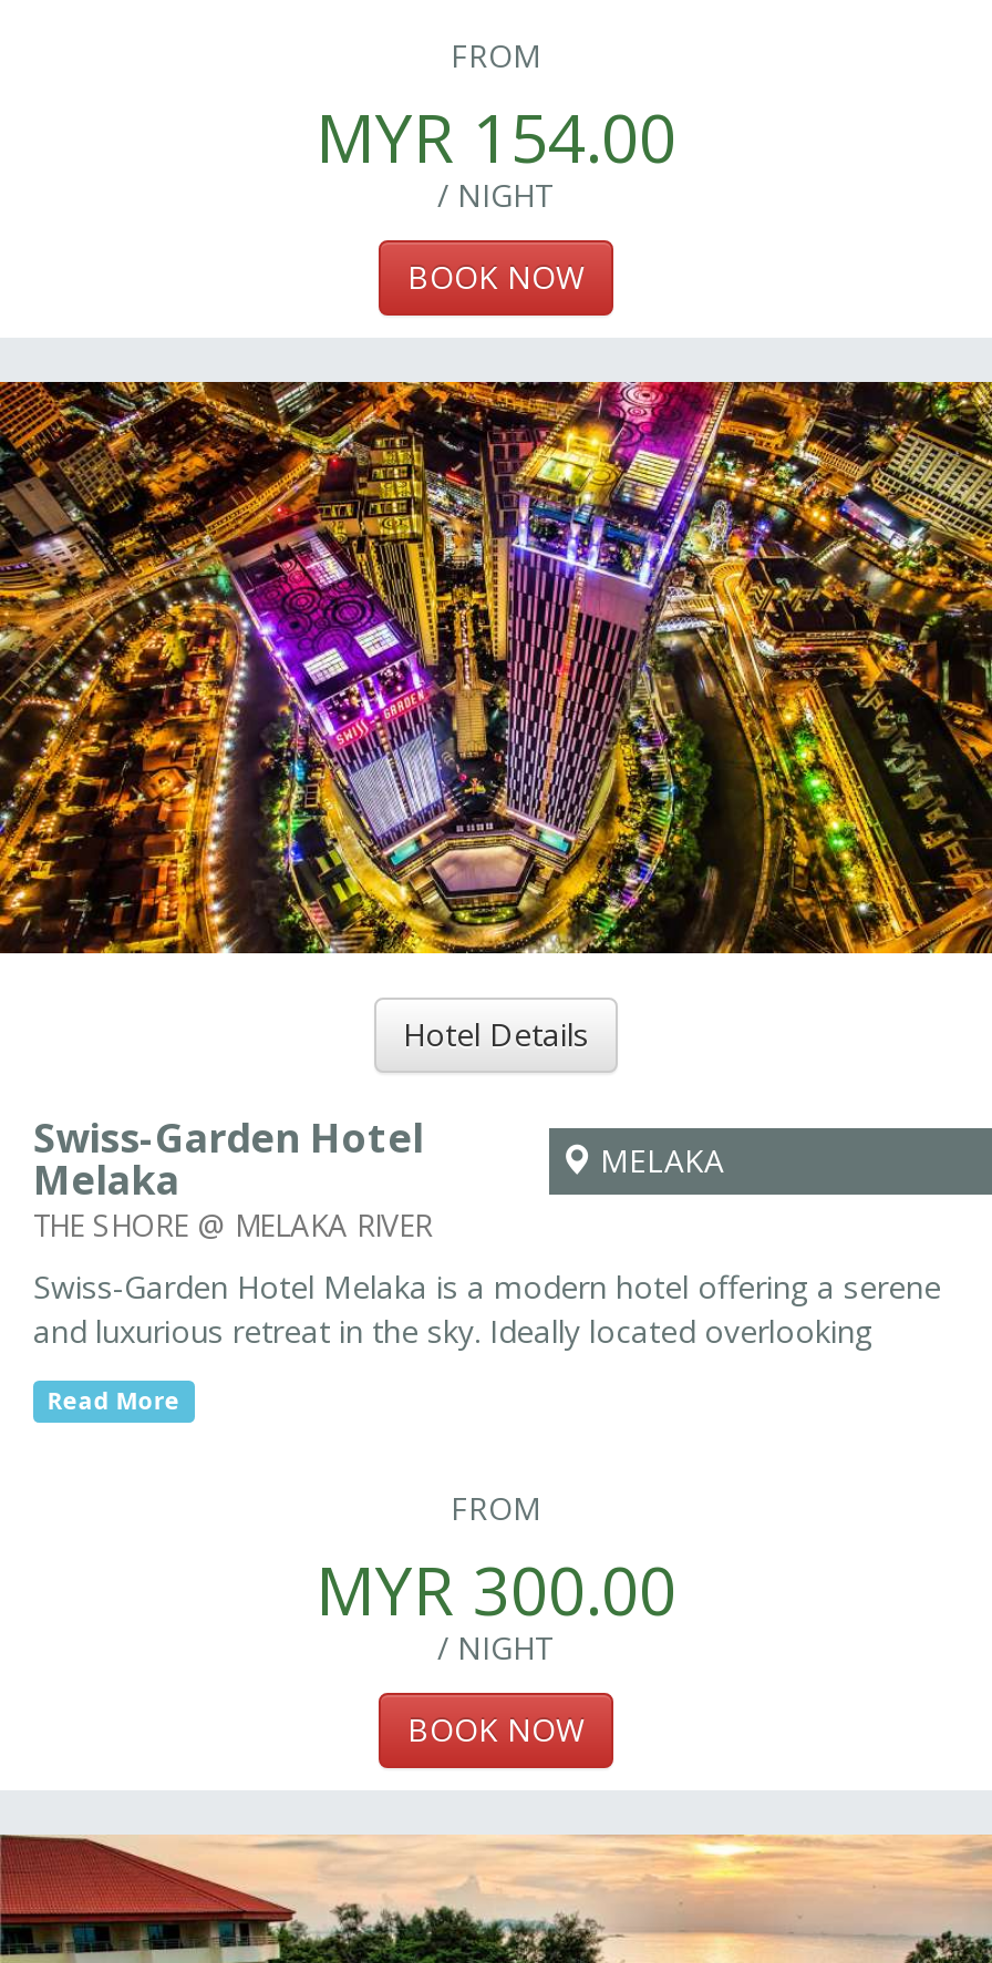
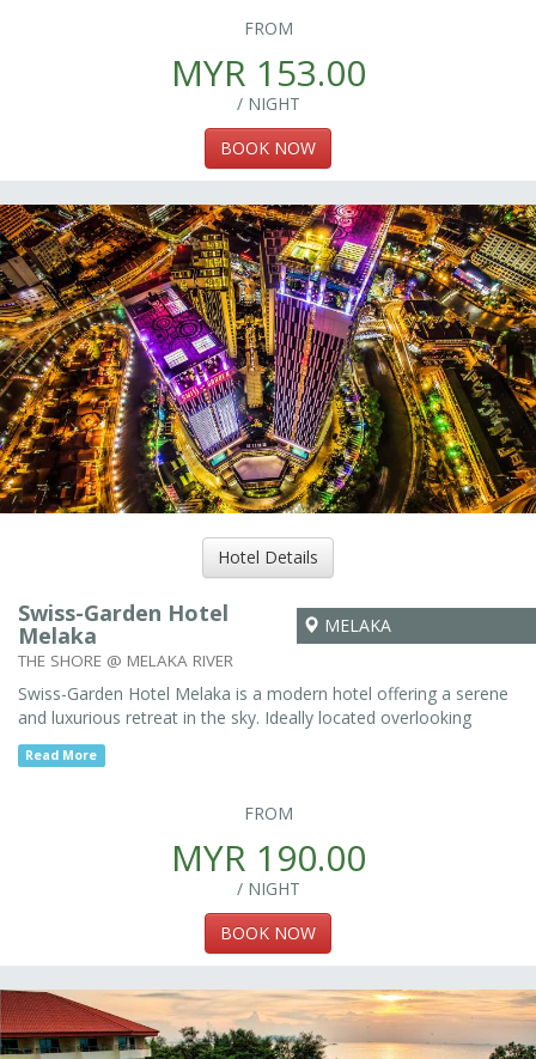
- MYR 154.00
+ MYR 153.00

- MYR 300.00
+ MYR 190.00
